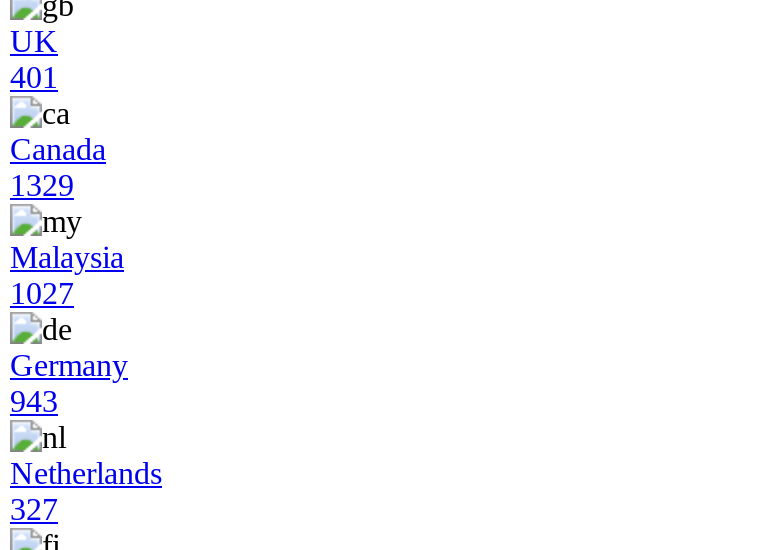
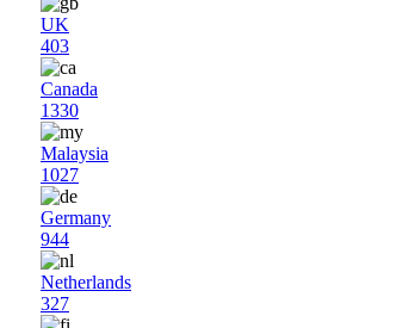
- 401
+ 403

- 1329
+ 1330

- 943
+ 944
